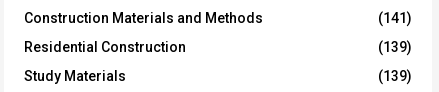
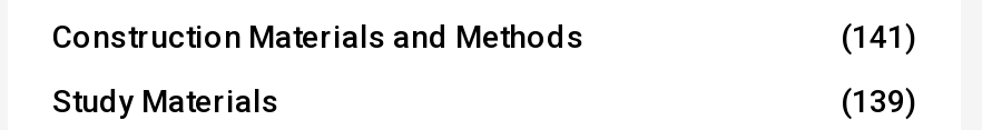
- Residential Construction
- (139)
